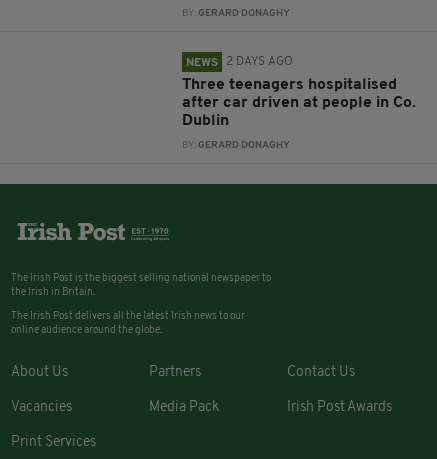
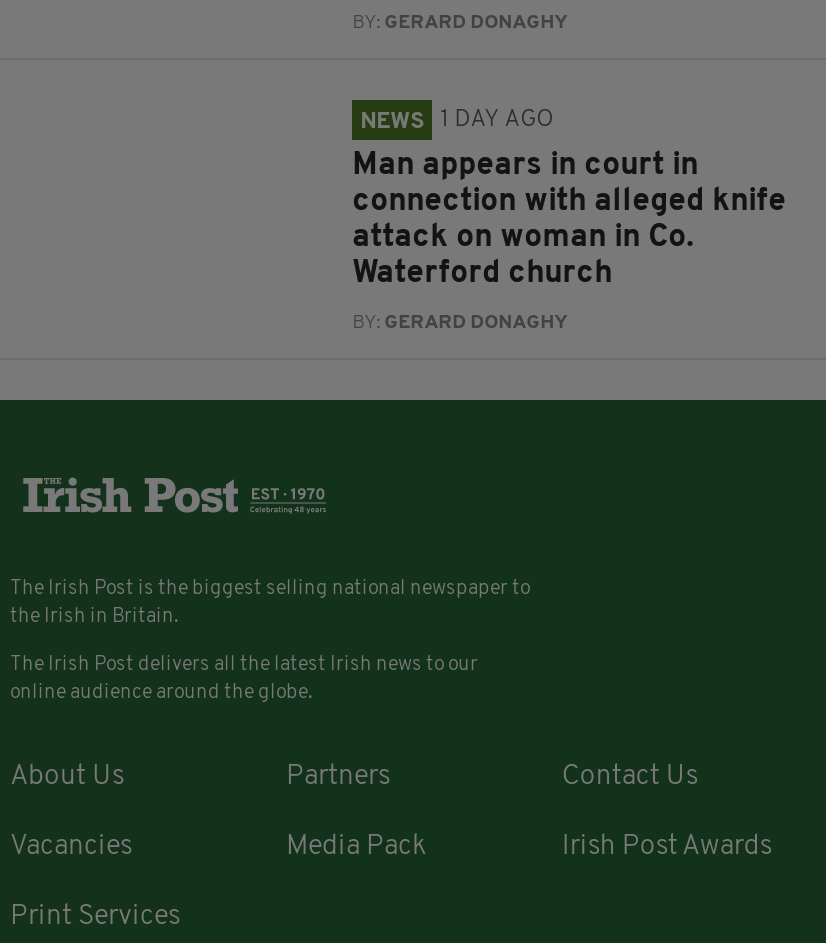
- NEWS 2 DAYS AGO
+ NEWS 1 DAY AGO

- Three teenagers hospitalised
- after car driven at people in Co.
- Dublin
+ Man appears in court in
+ connection with alleged knife
+ attack on woman in Co.
+ Waterford church
